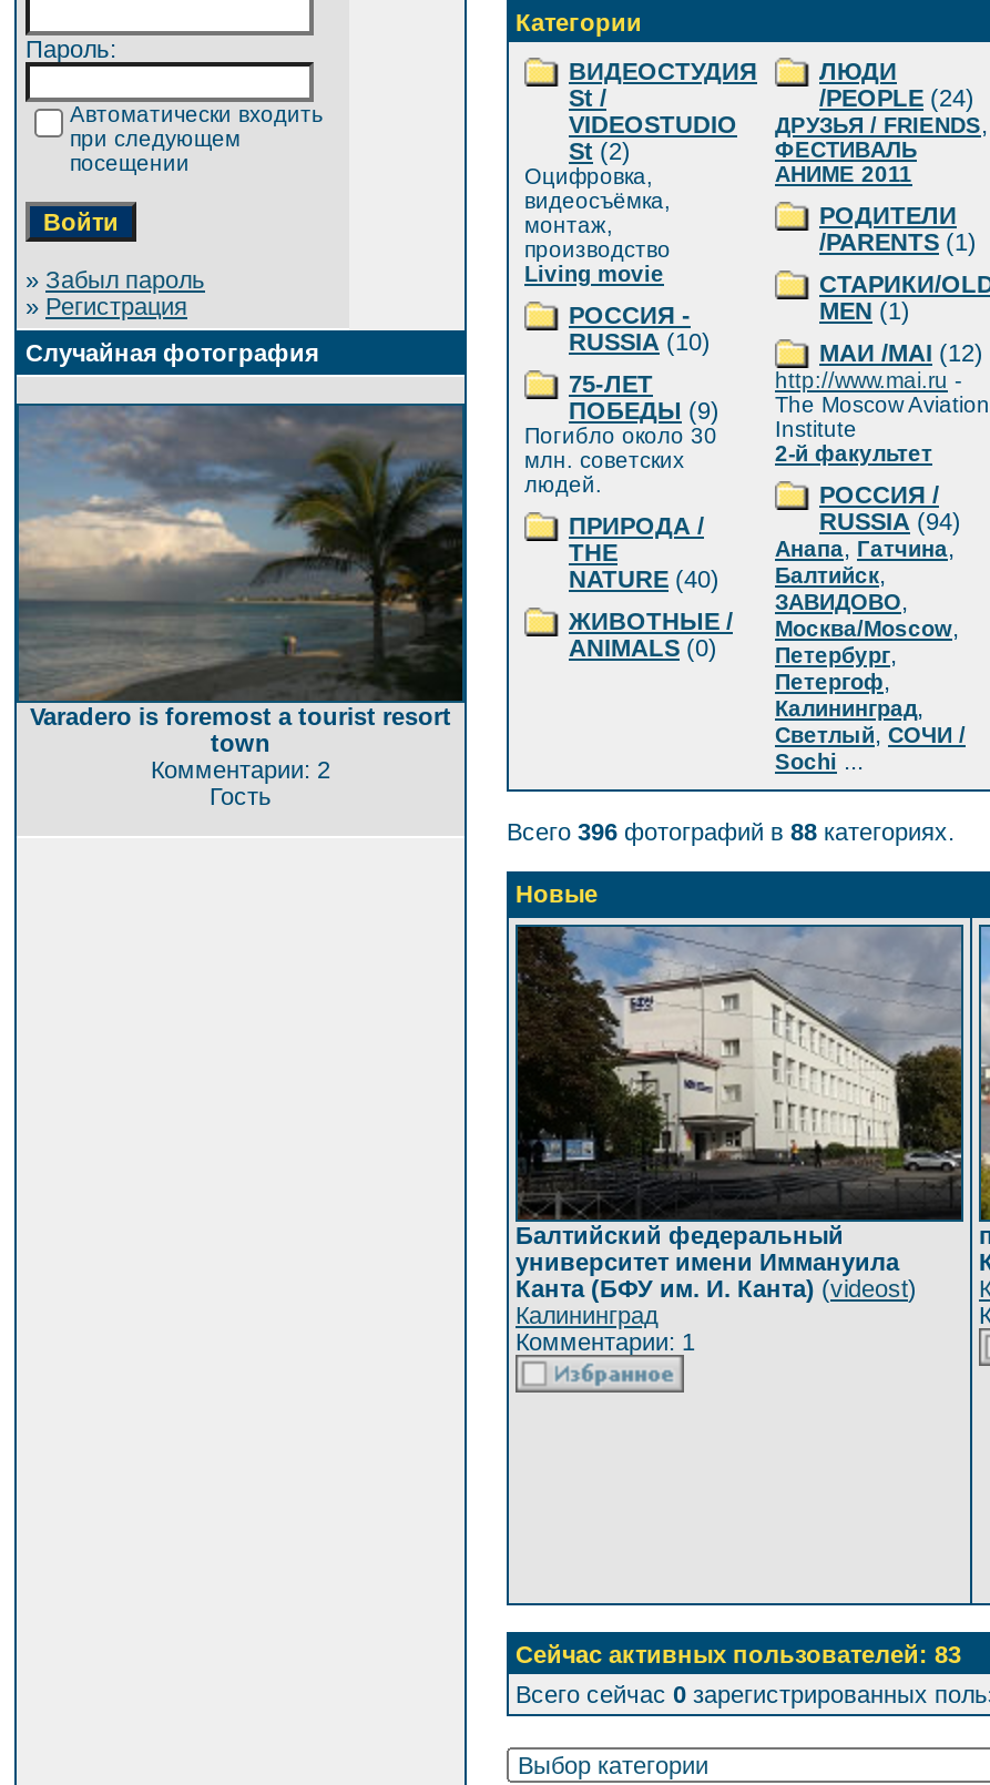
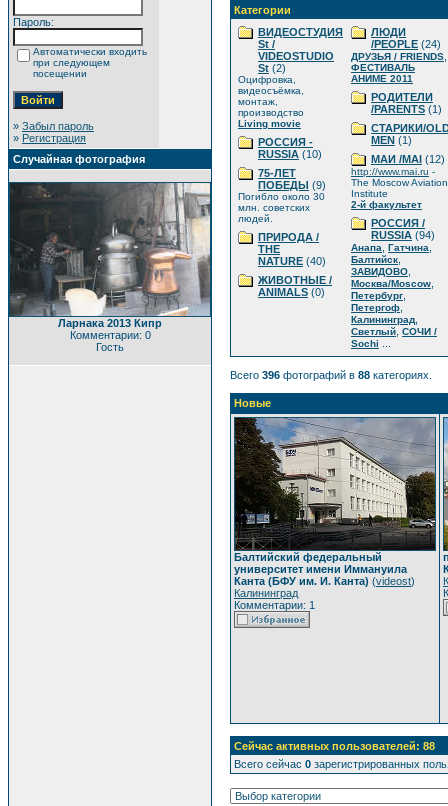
- [image]
- Varadero is foremost a tourist resort
- town
- Комментарии: 2
+ [image]
+ Ларнака 2013 Кипр
+ Комментарии: 0

- Сейчас активных пользователей: 83
+ Сейчас активных пользователей: 88
